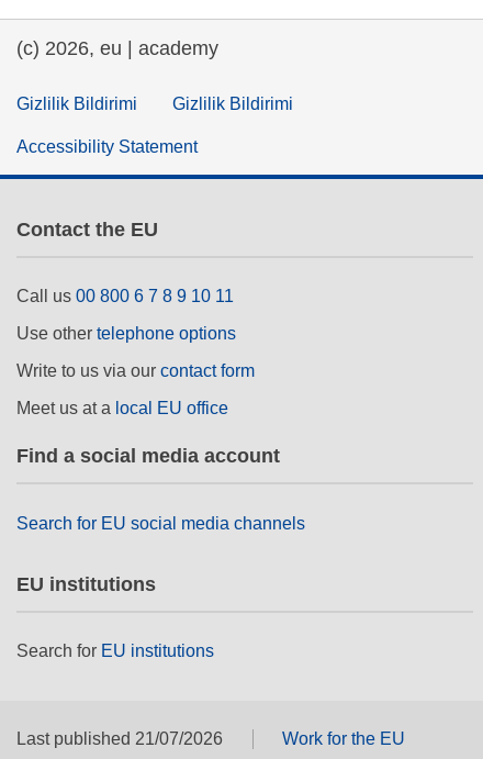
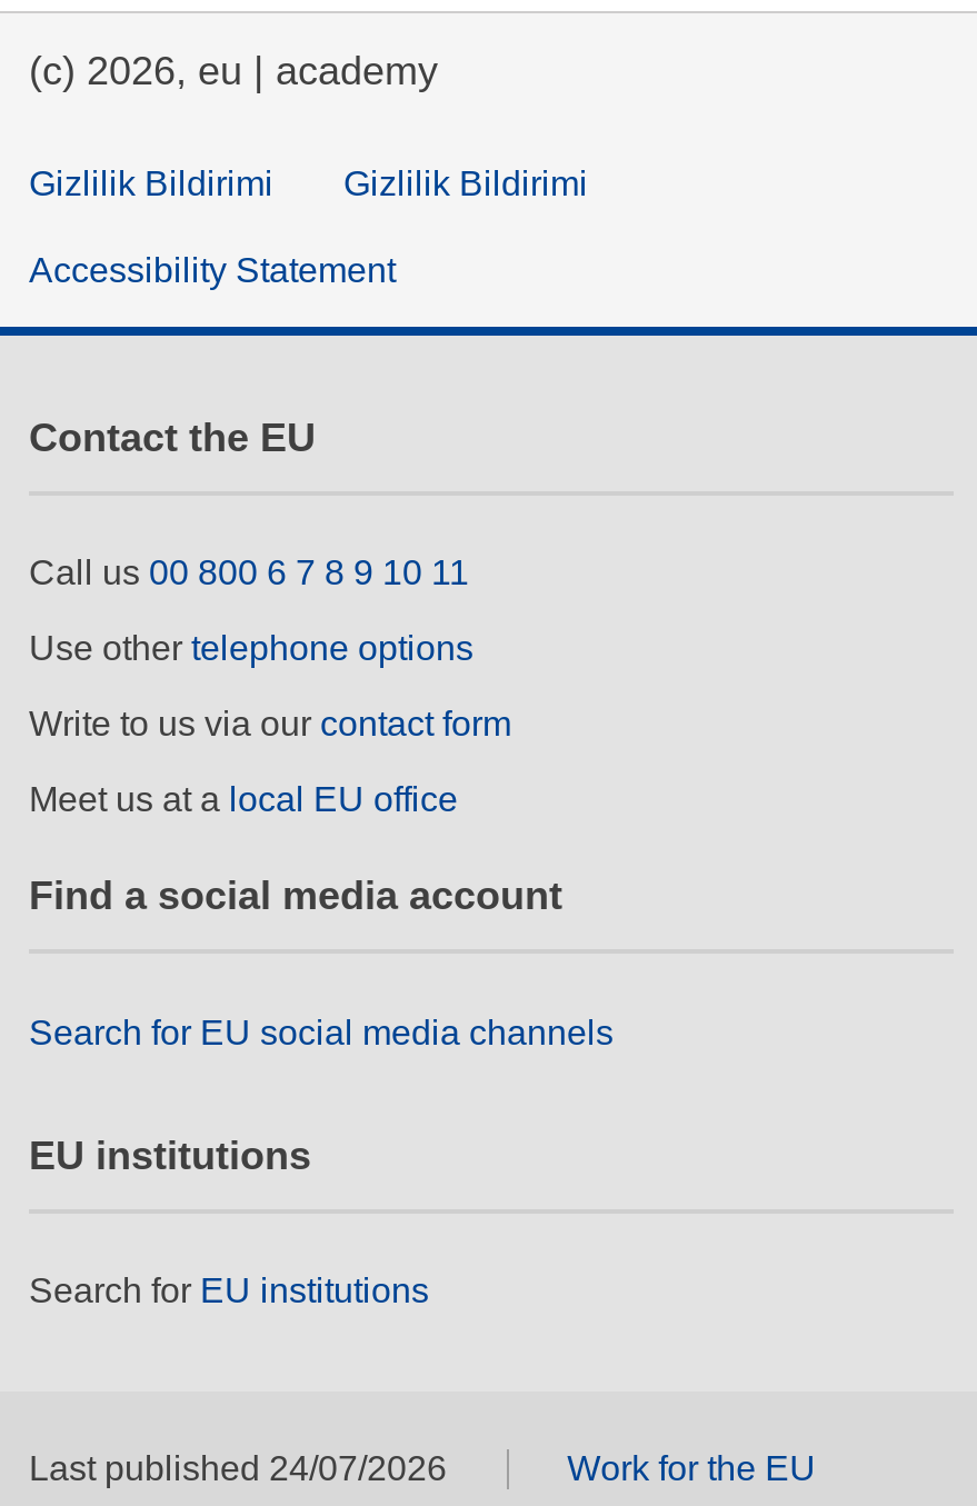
- Last published 21/07/2026
+ Last published 24/07/2026
